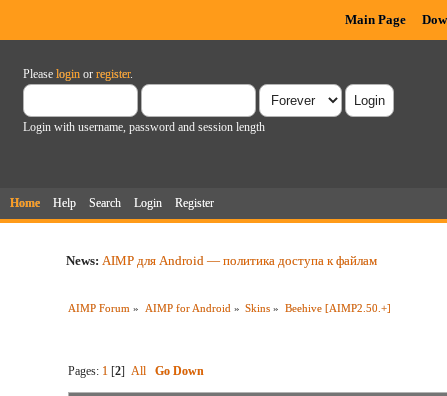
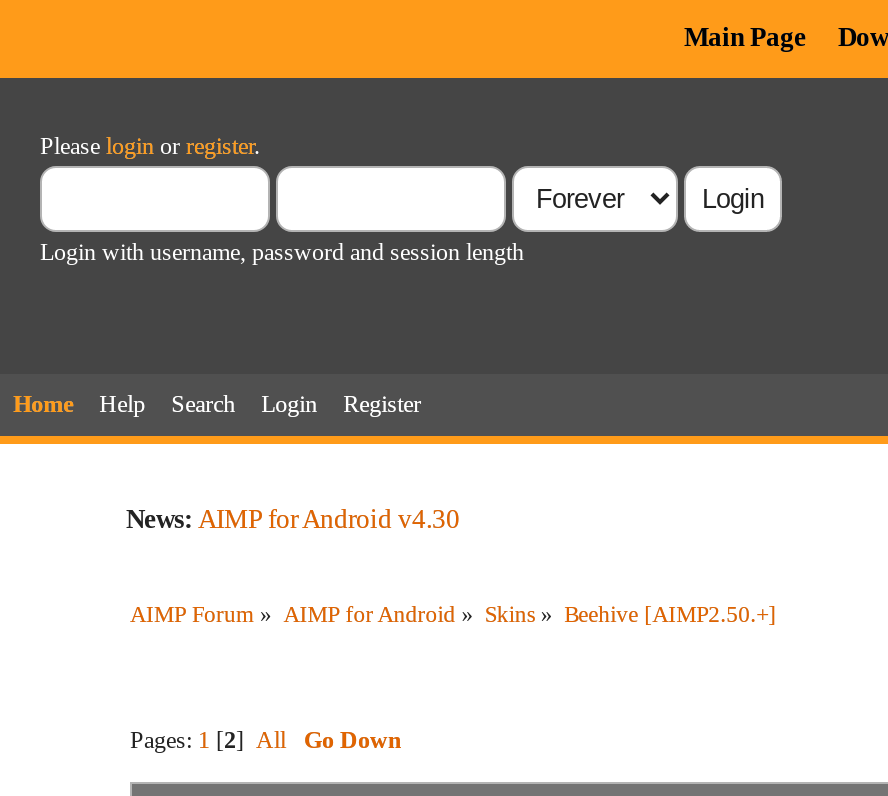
- News: AIMP для Android — политика доступа к файлам
+ News: AIMP for Android v4.30
